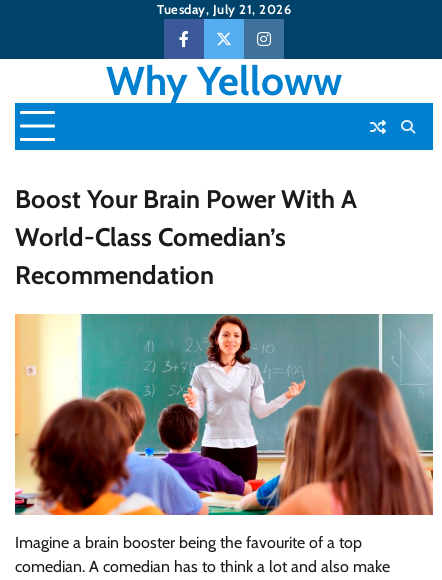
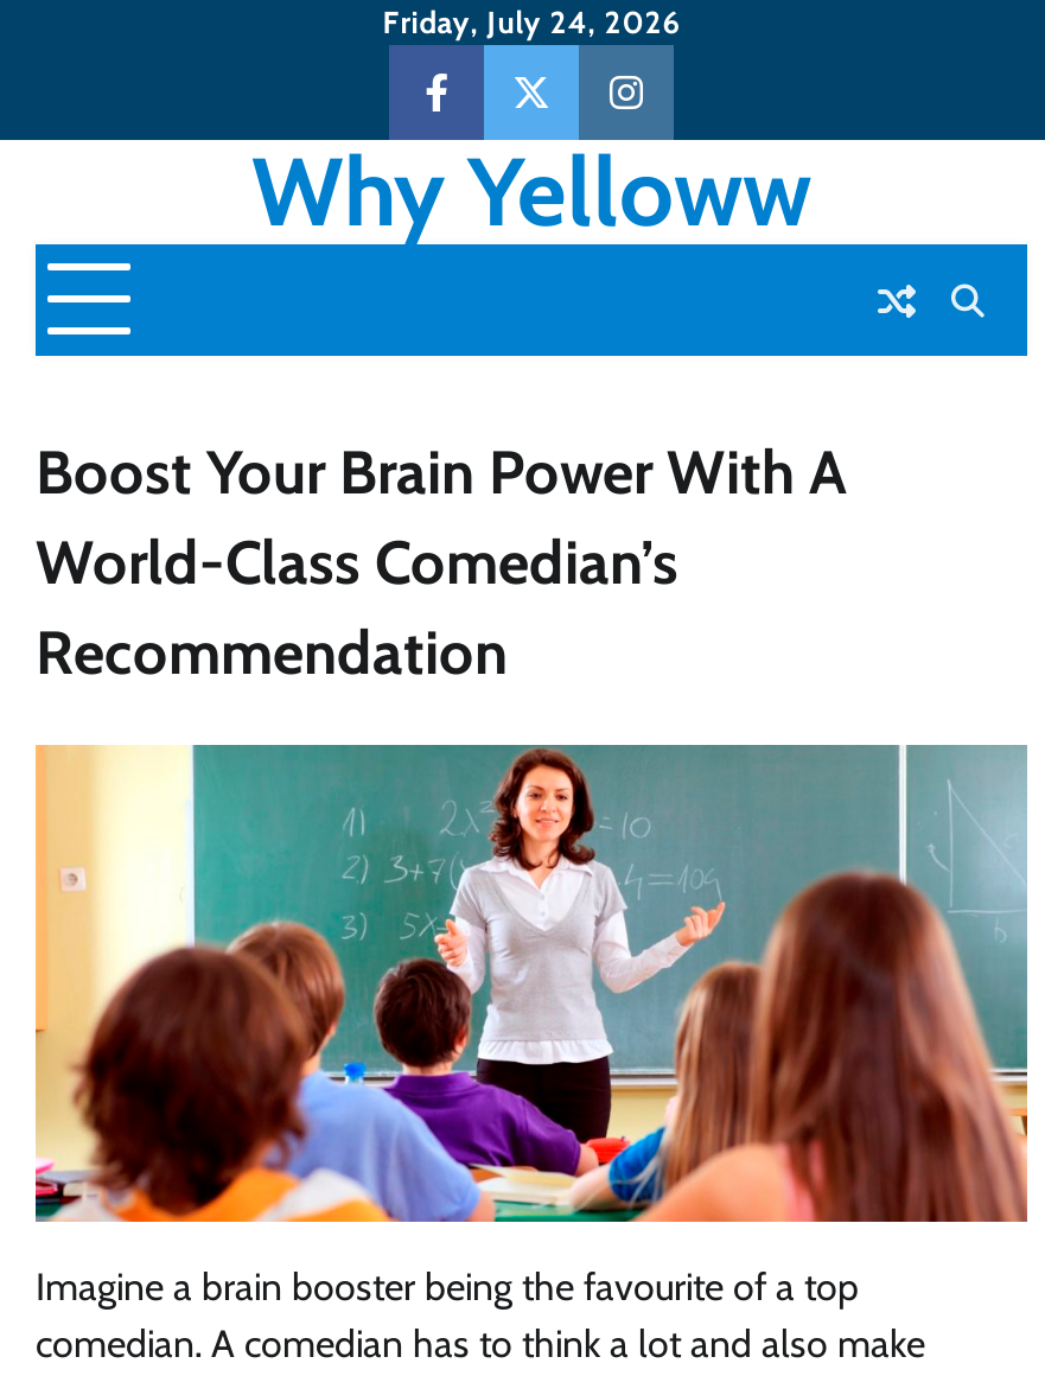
- Tuesday, July 21, 2026
+ Friday, July 24, 2026
